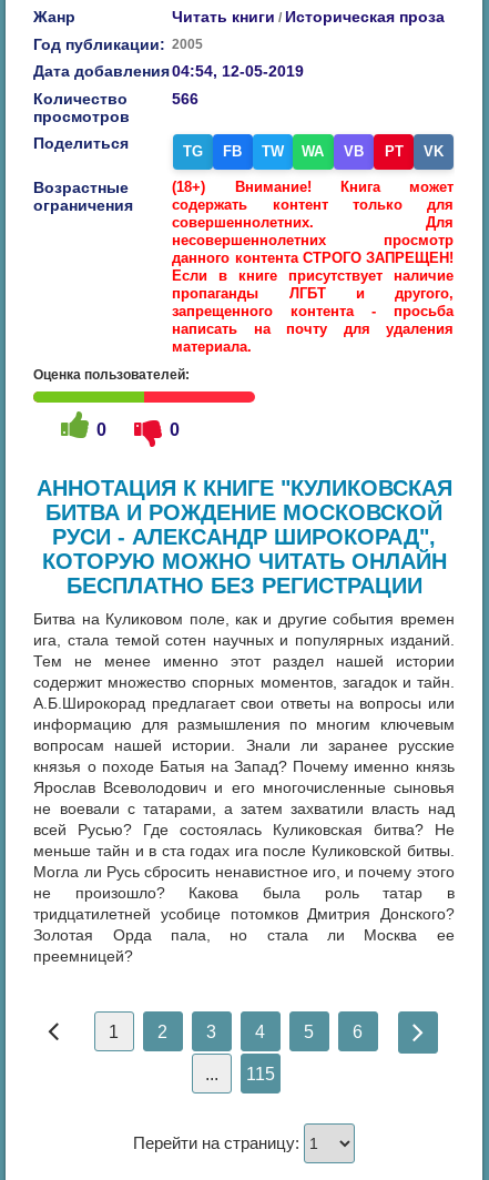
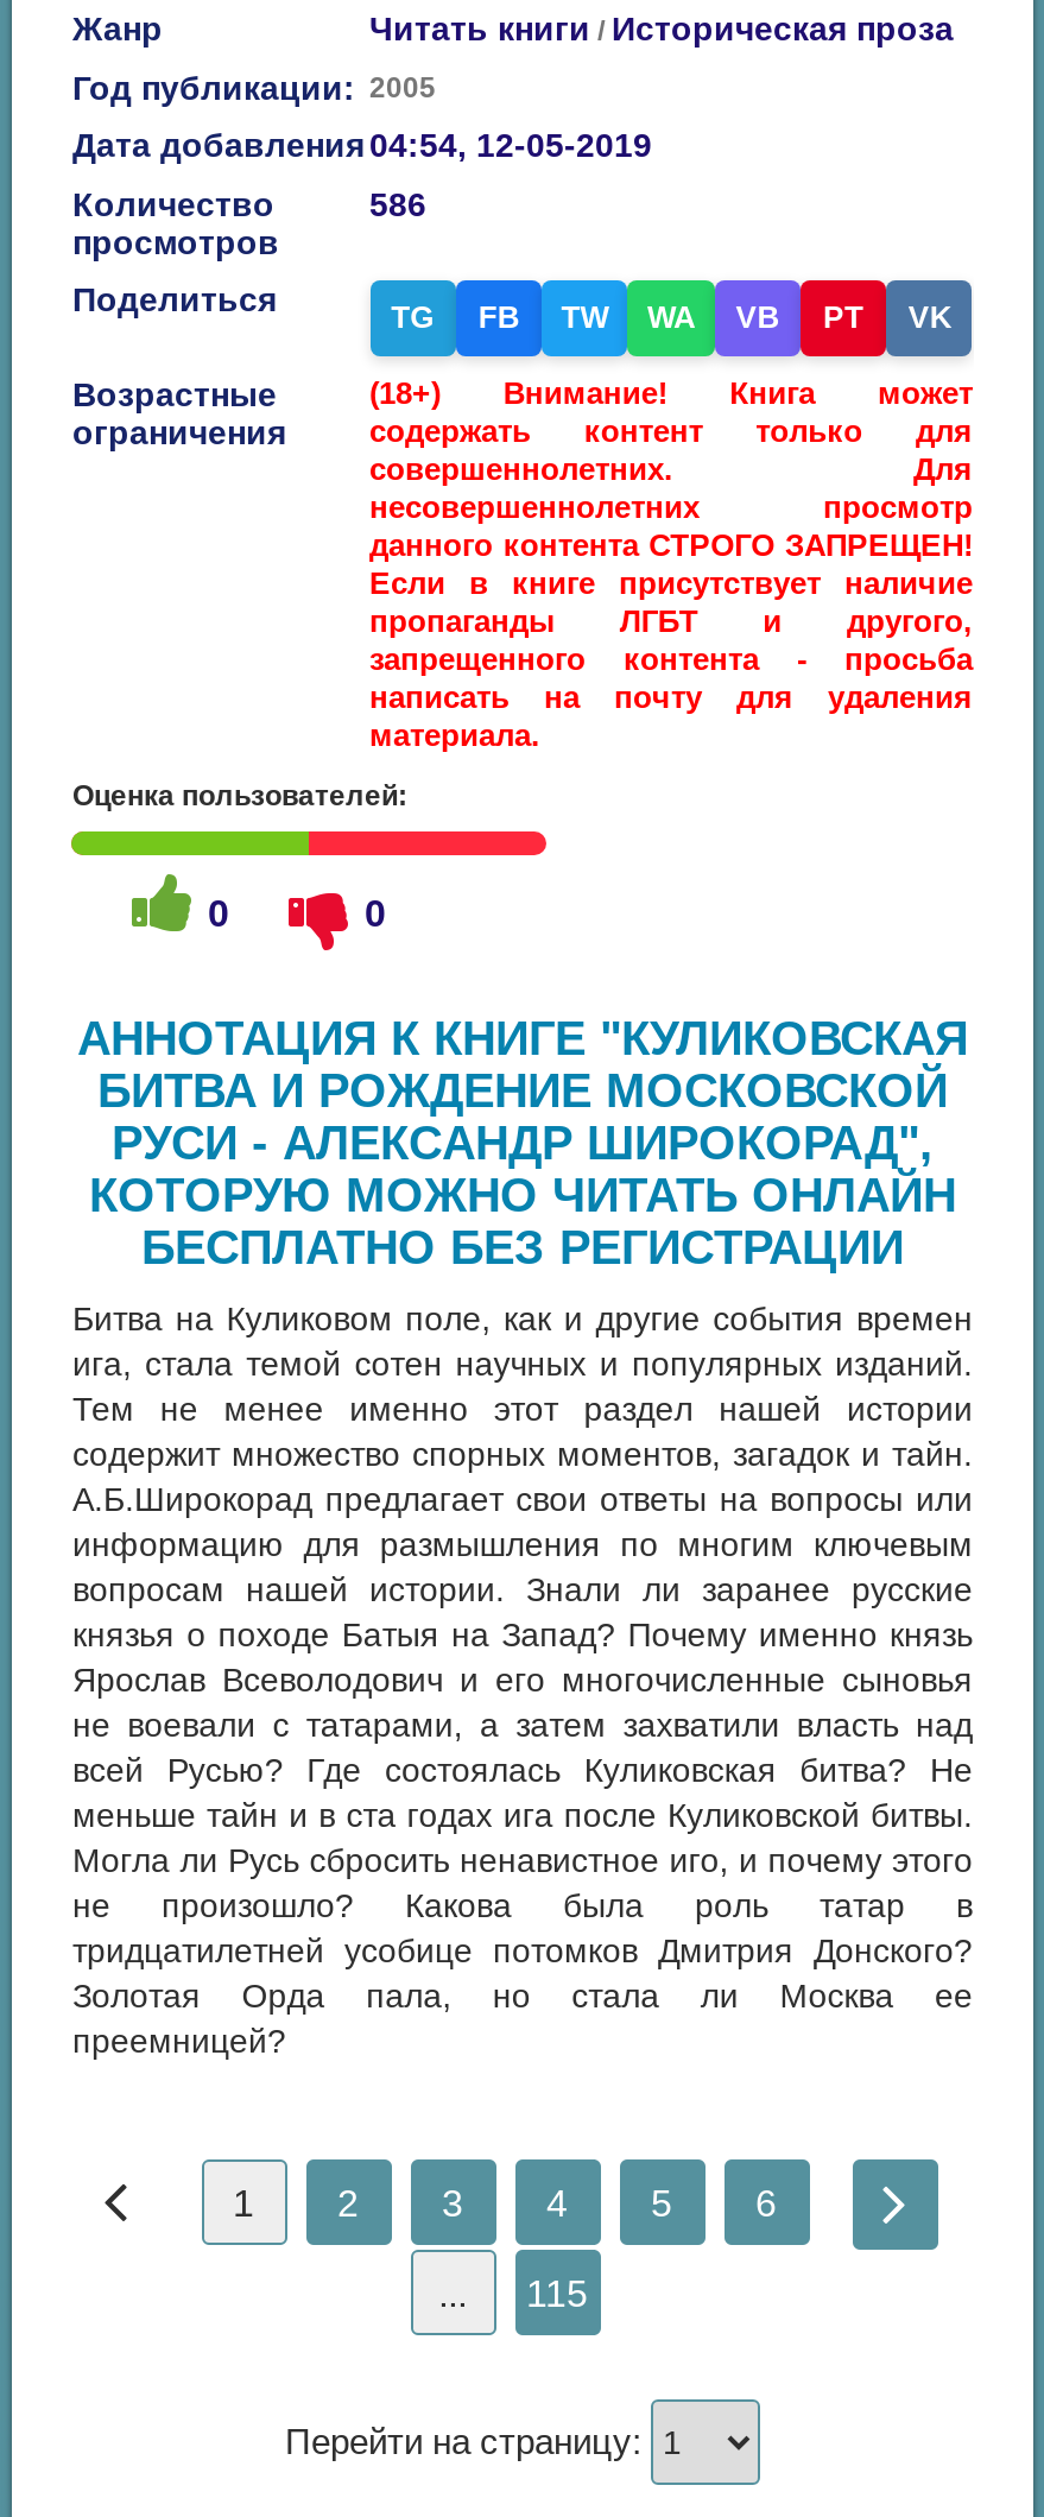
- 566
+ 586
